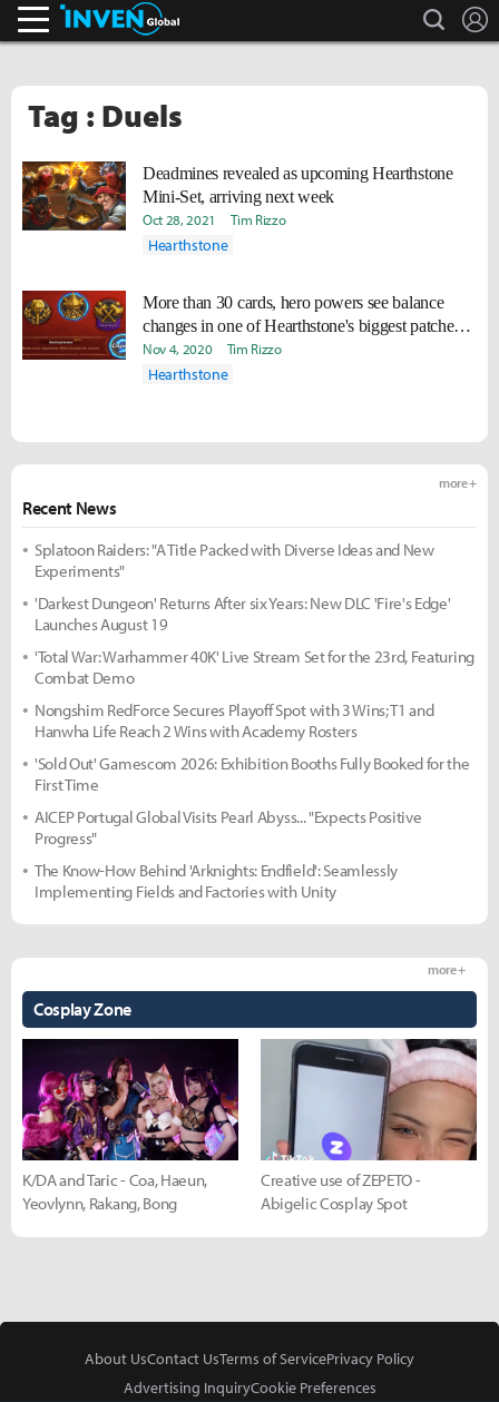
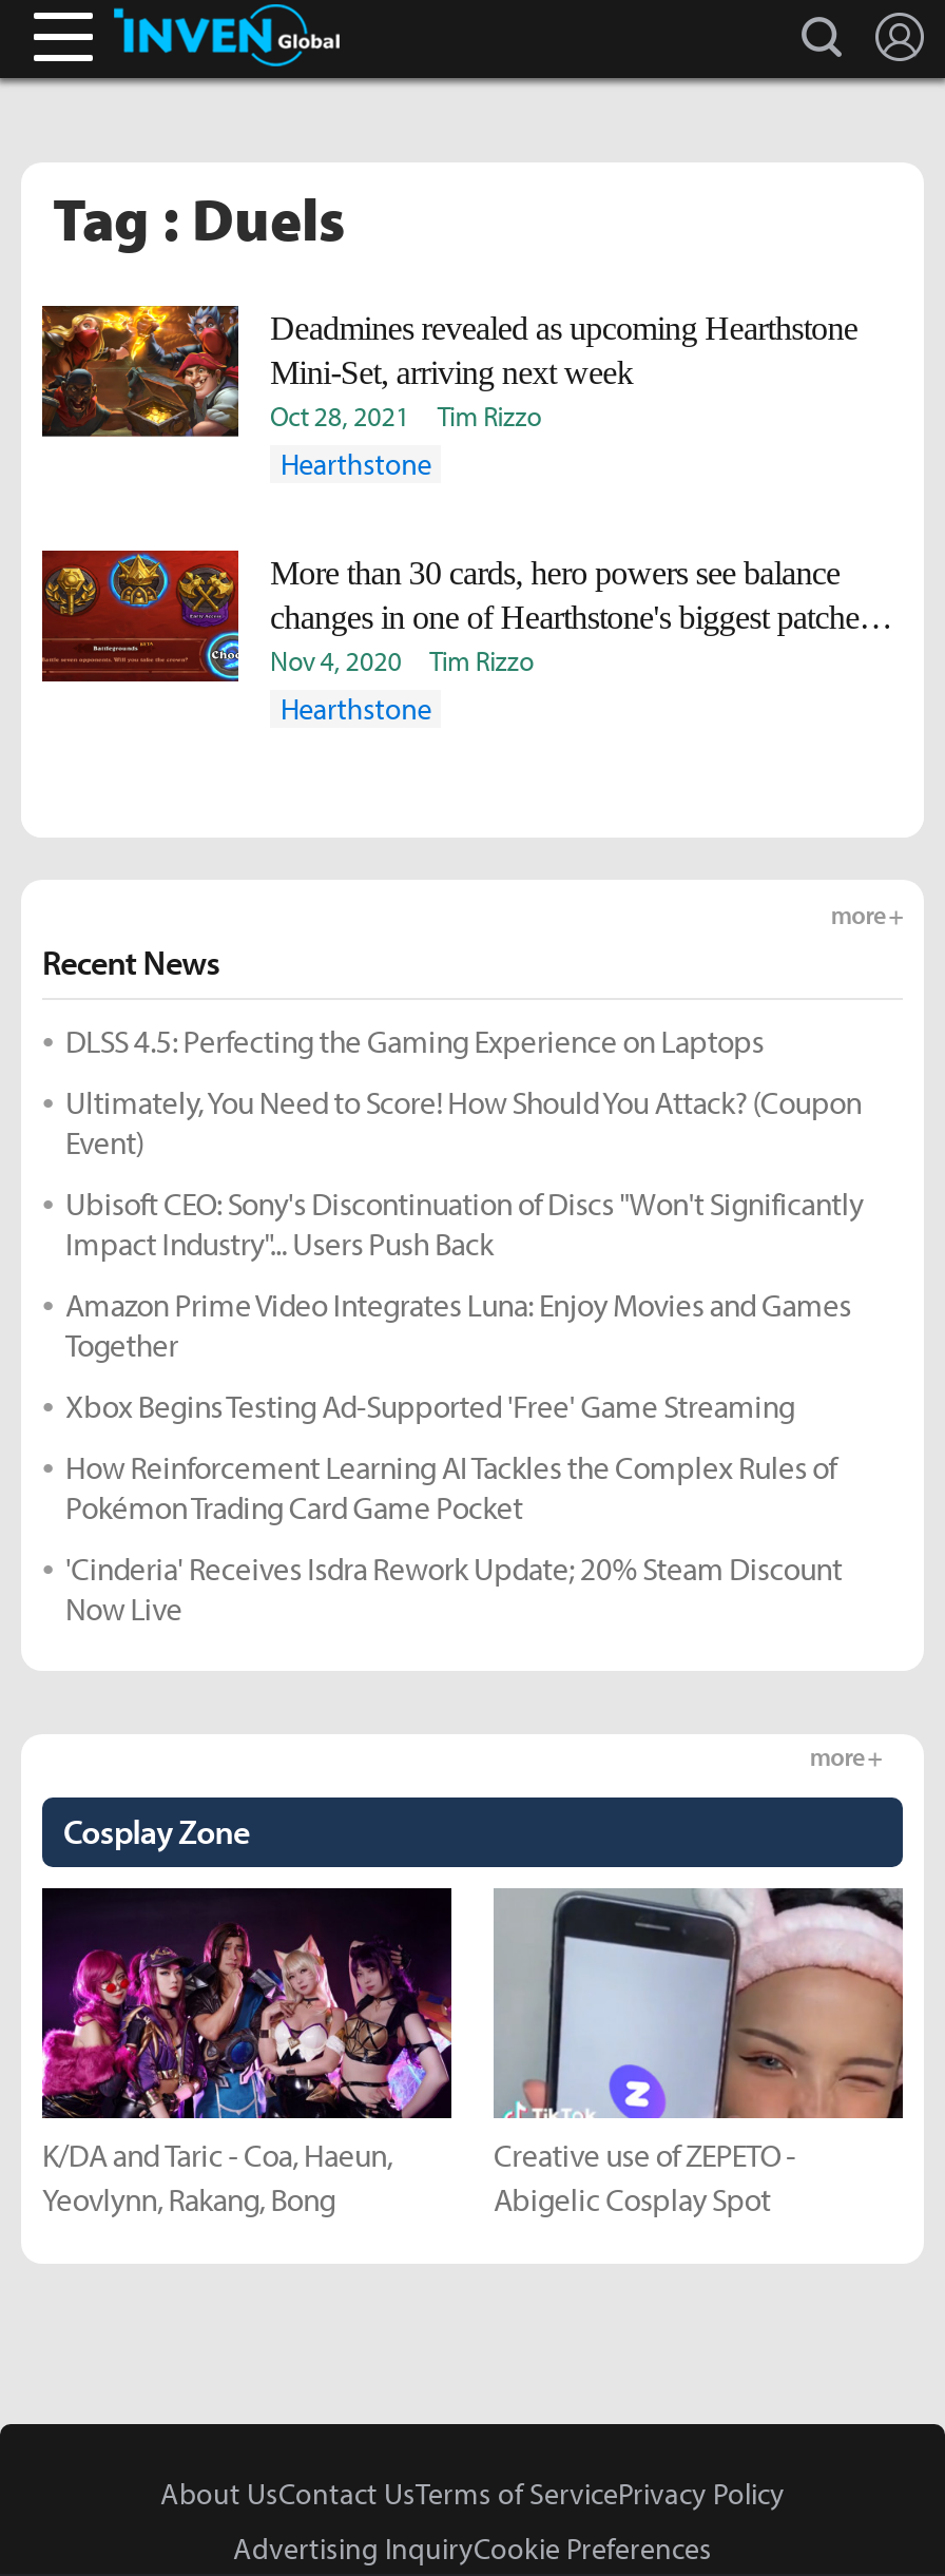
- Splatoon Raiders: "A Title Packed with Diverse Ideas and New
- Experiments"
+ DLSS 4.5: Perfecting the Gaming Experience on Laptops

- 'Darkest Dungeon' Returns After six Years: New DLC 'Fire's Edge'
- Launches August 19
+ Ultimately, You Need to Score! How Should You Attack? (Coupon
+ Event)

- 'Total War: Warhammer 40K' Live Stream Set for the 23rd, Featuring
- Combat Demo
+ Ubisoft CEO: Sony's Discontinuation of Discs "Won't Significantly
+ Impact Industry"... Users Push Back

- Nongshim RedForce Secures Playoff Spot with 3 Wins; T1 and
- Hanwha Life Reach 2 Wins with Academy Rosters
+ Amazon Prime Video Integrates Luna: Enjoy Movies and Games
+ Together

- 'Sold Out' Gamescom 2026: Exhibition Booths Fully Booked for the
- First Time
+ Xbox Begins Testing Ad-Supported 'Free' Game Streaming

- AICEP Portugal Global Visits Pearl Abyss... "Expects Positive
- Progress"
+ How Reinforcement Learning AI Tackles the Complex Rules of
+ Pokémon Trading Card Game Pocket

- The Know-How Behind 'Arknights: Endfield': Seamlessly
- Implementing Fields and Factories with Unity
+ 'Cinderia' Receives Isdra Rework Update; 20% Steam Discount
+ Now Live
